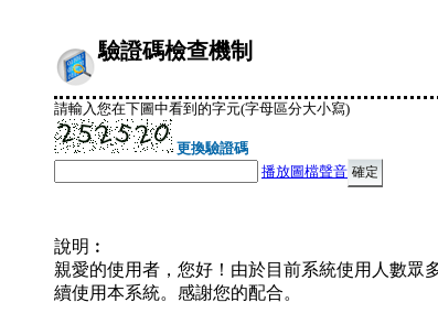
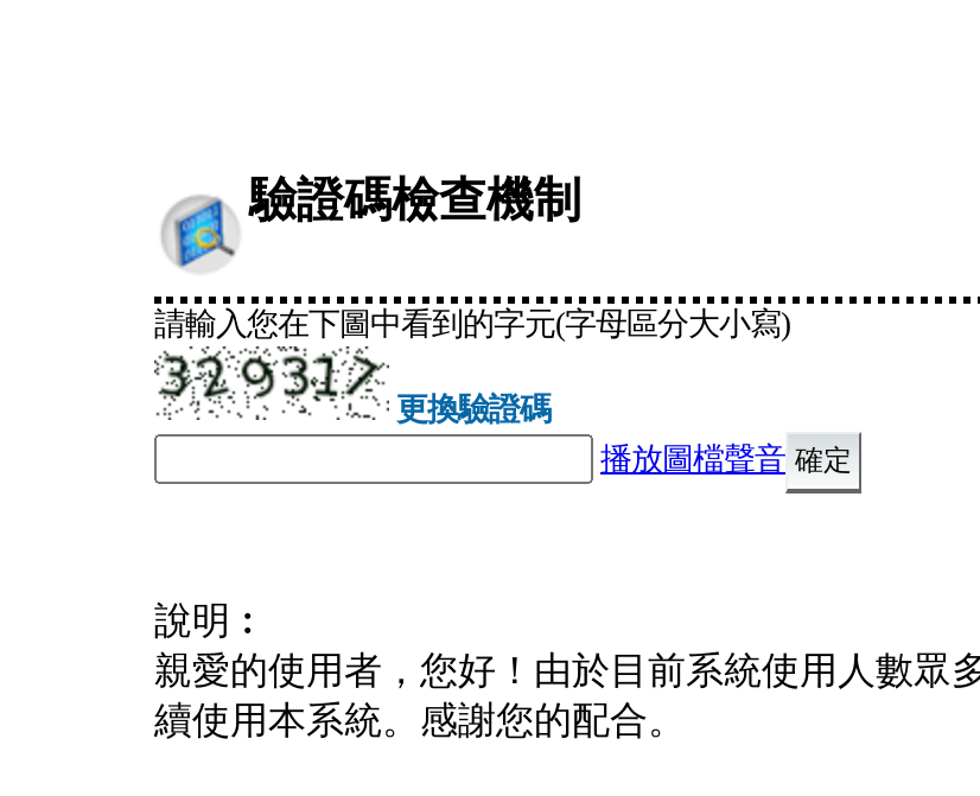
- [image]
+ [image]
